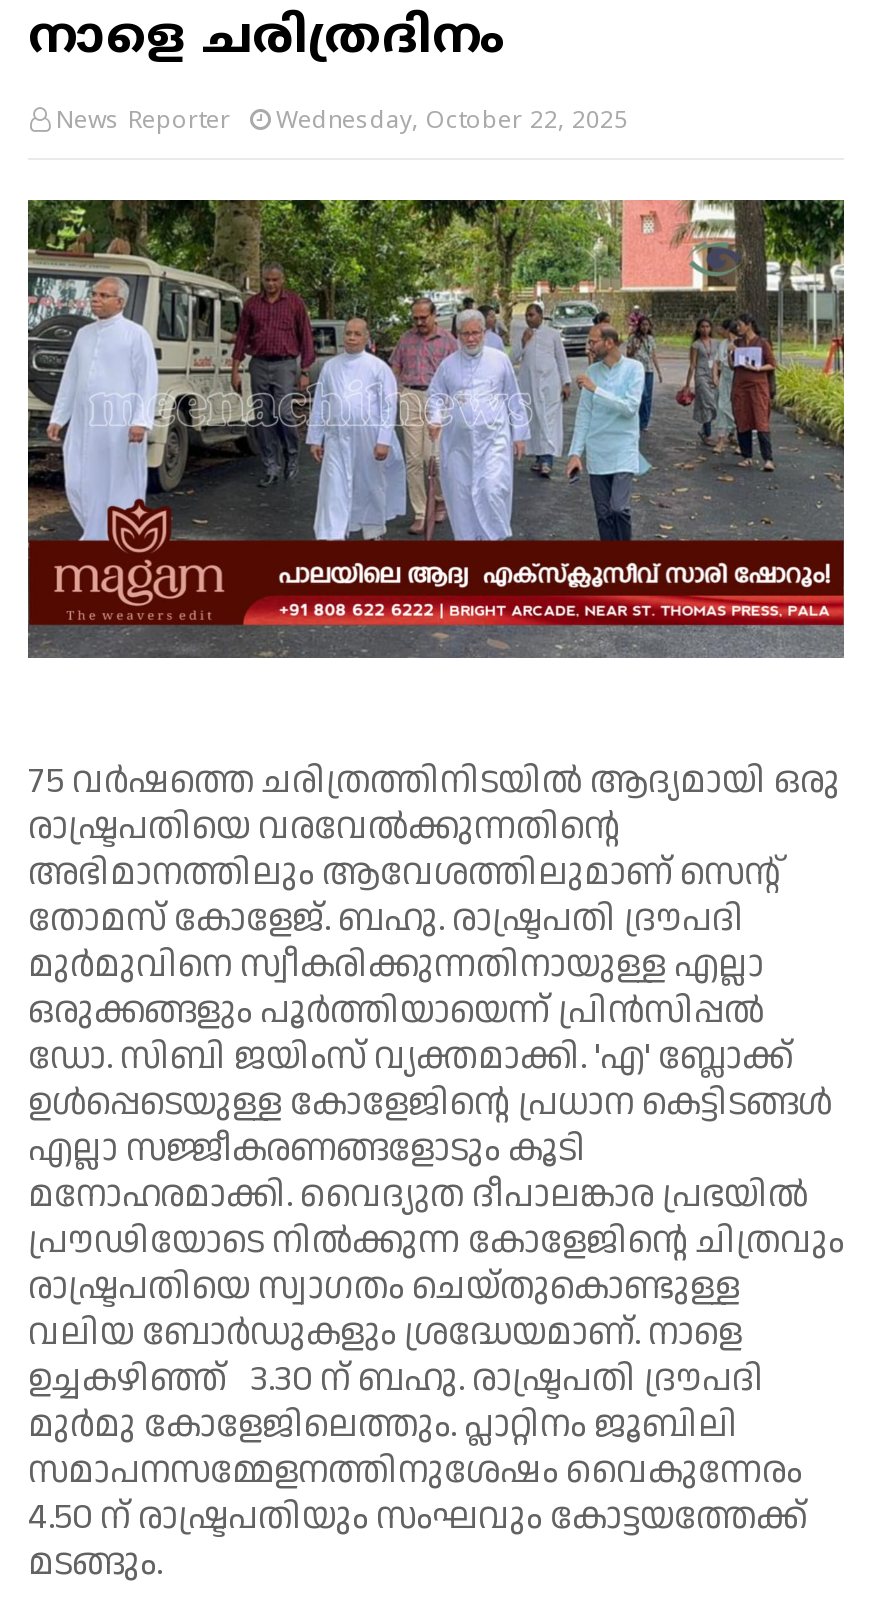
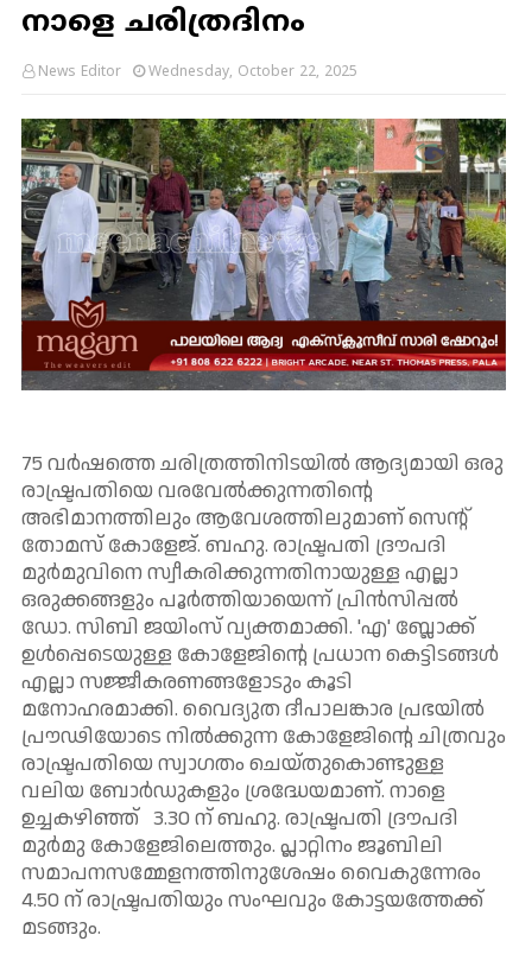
- News Reporter
+ News Editor
